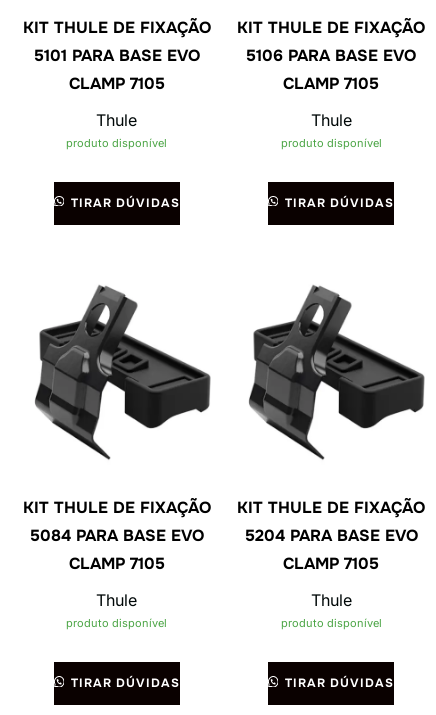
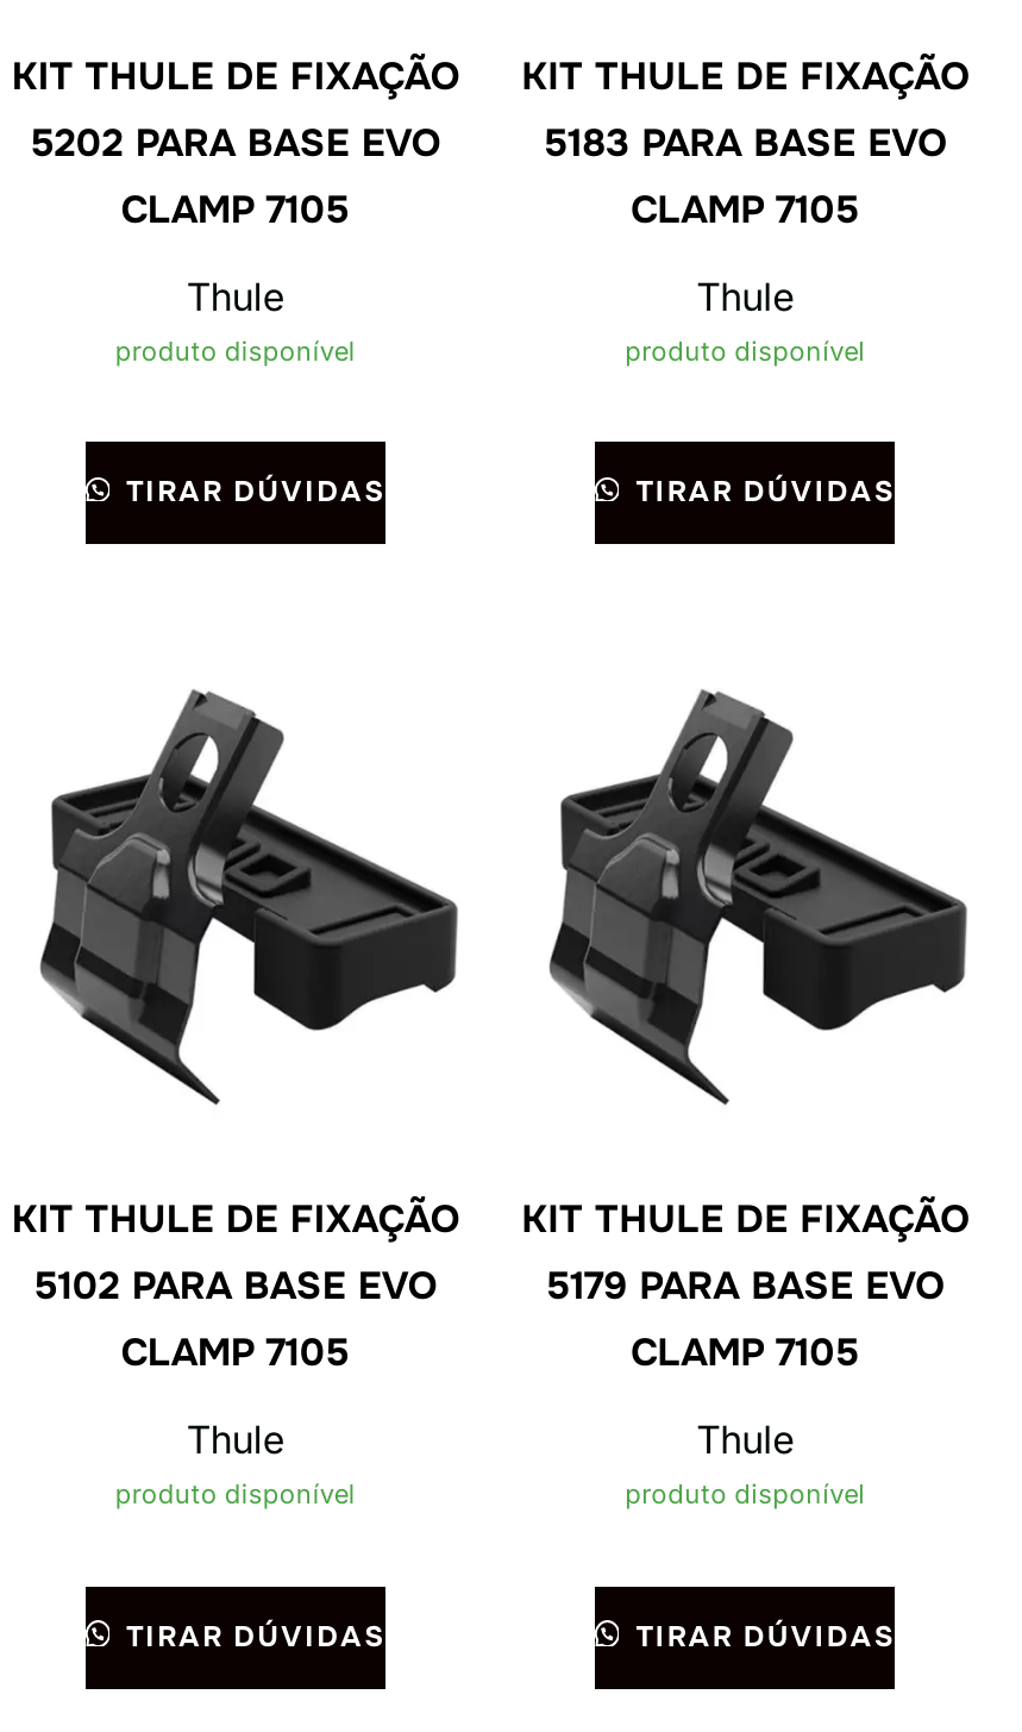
- 5101 PARA BASE EVO
+ 5202 PARA BASE EVO

- 5106 PARA BASE EVO
+ 5183 PARA BASE EVO

- 5084 PARA BASE EVO
+ 5102 PARA BASE EVO

- 5204 PARA BASE EVO
+ 5179 PARA BASE EVO
